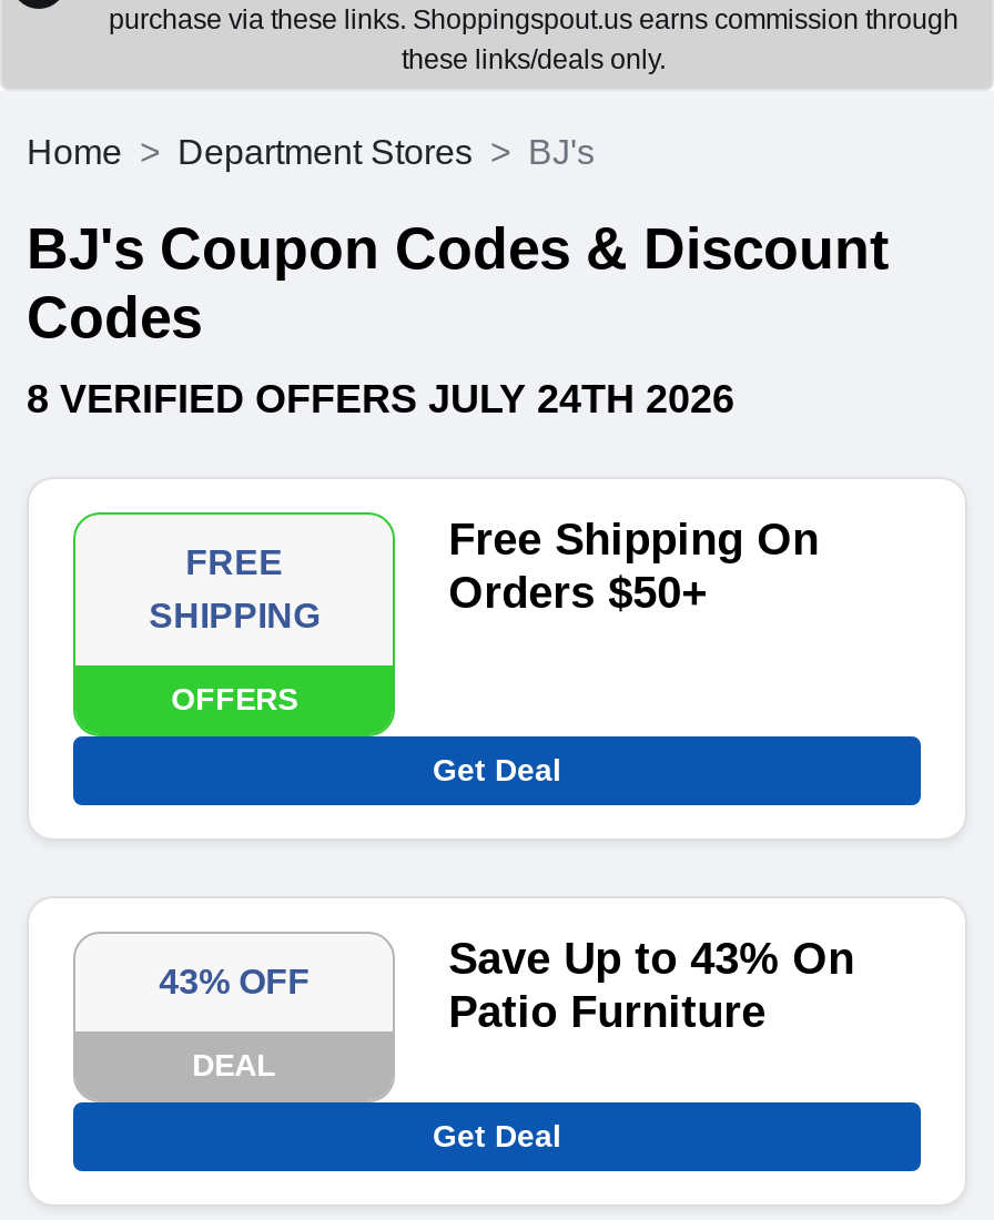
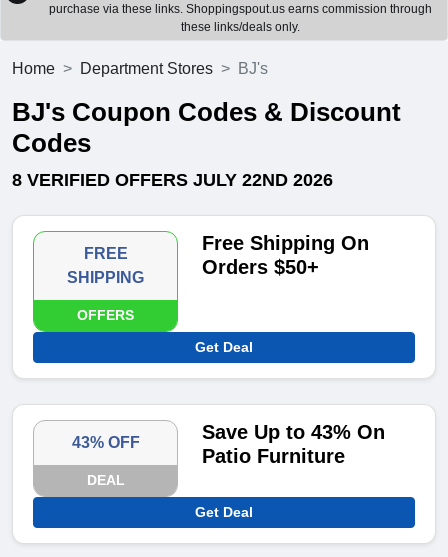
- 8 VERIFIED OFFERS JULY 24TH 2026
+ 8 VERIFIED OFFERS JULY 22ND 2026
